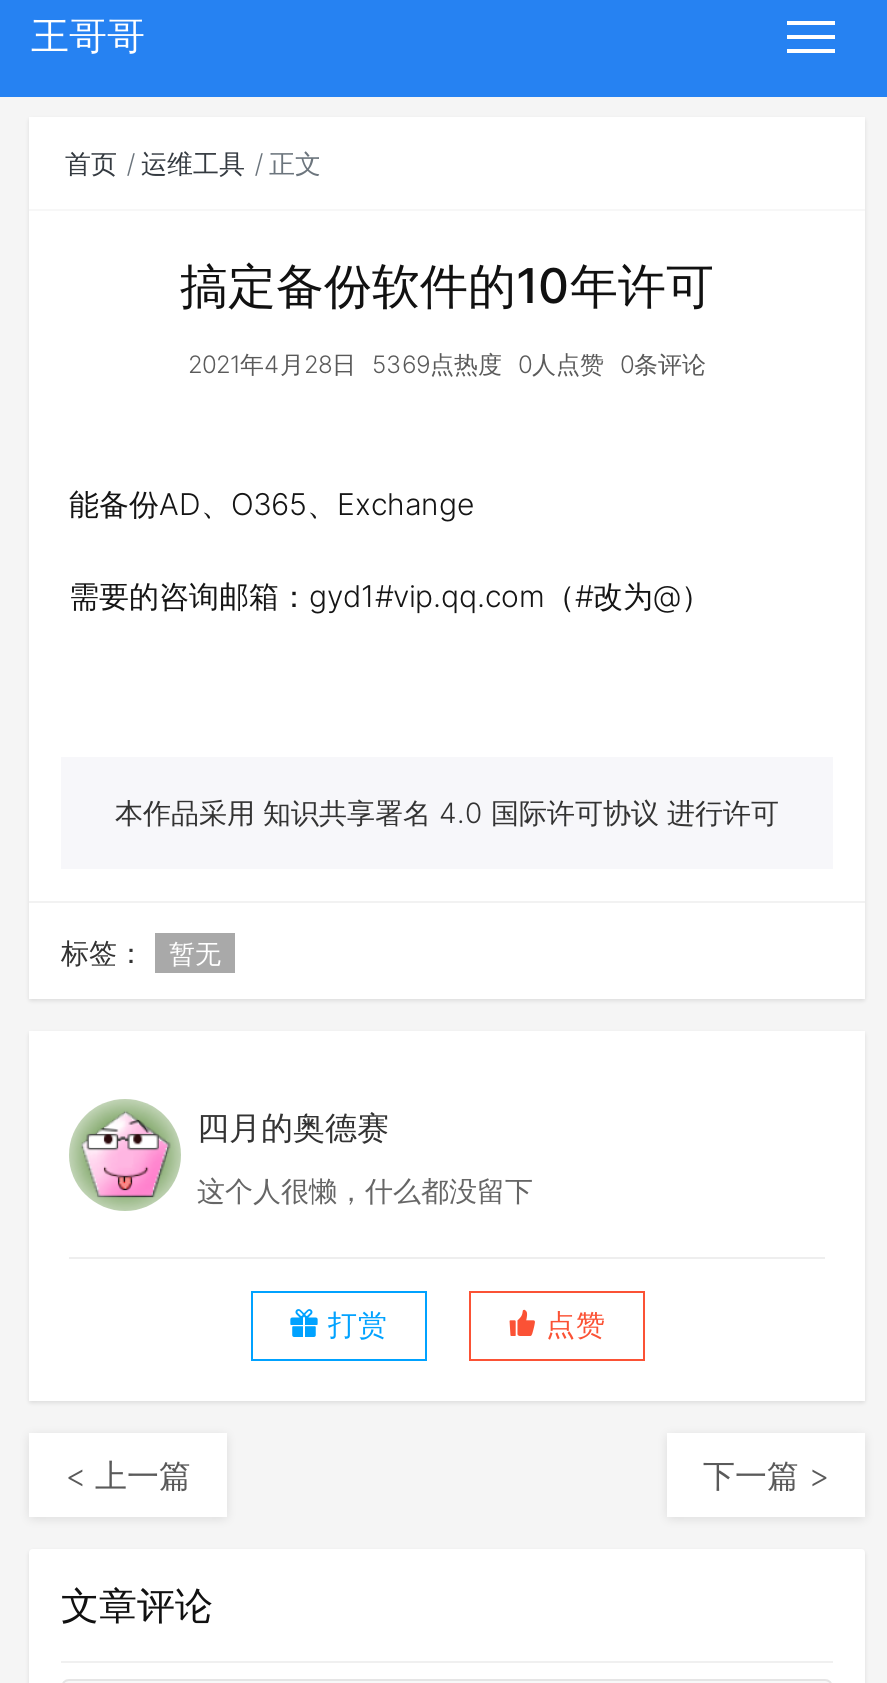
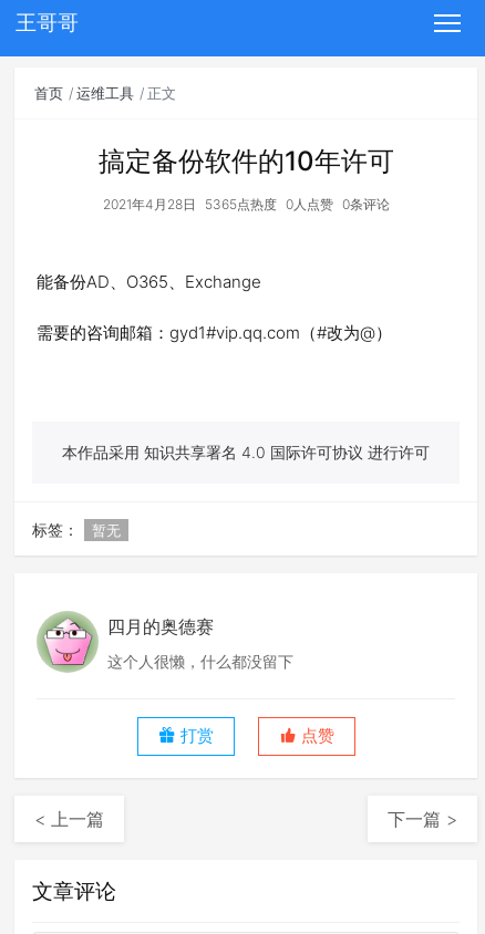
- 2021年4月28日 5369点热度 0人点赞 0条评论
+ 2021年4月28日 5365点热度 0人点赞 0条评论
